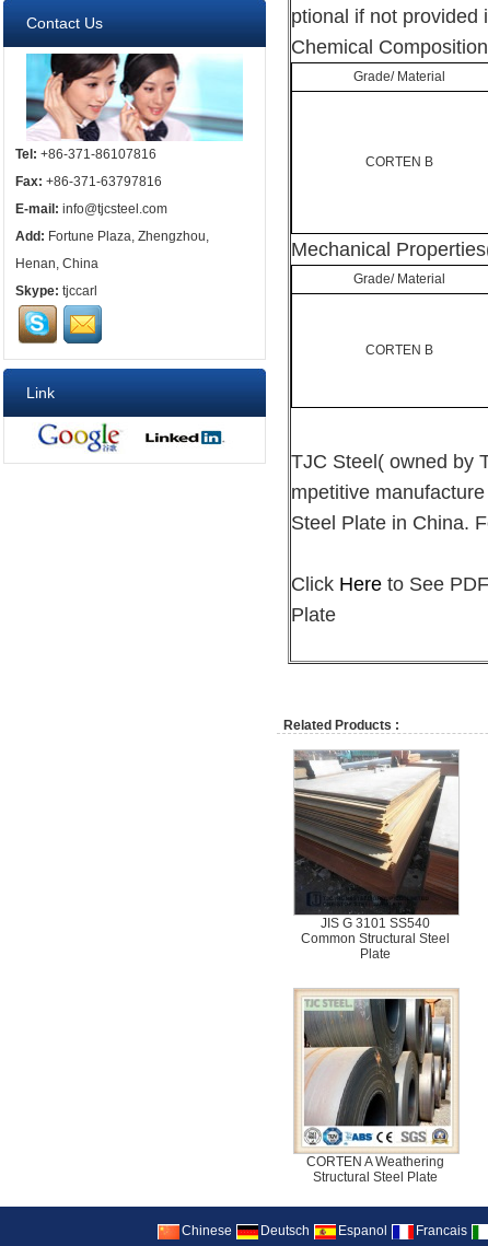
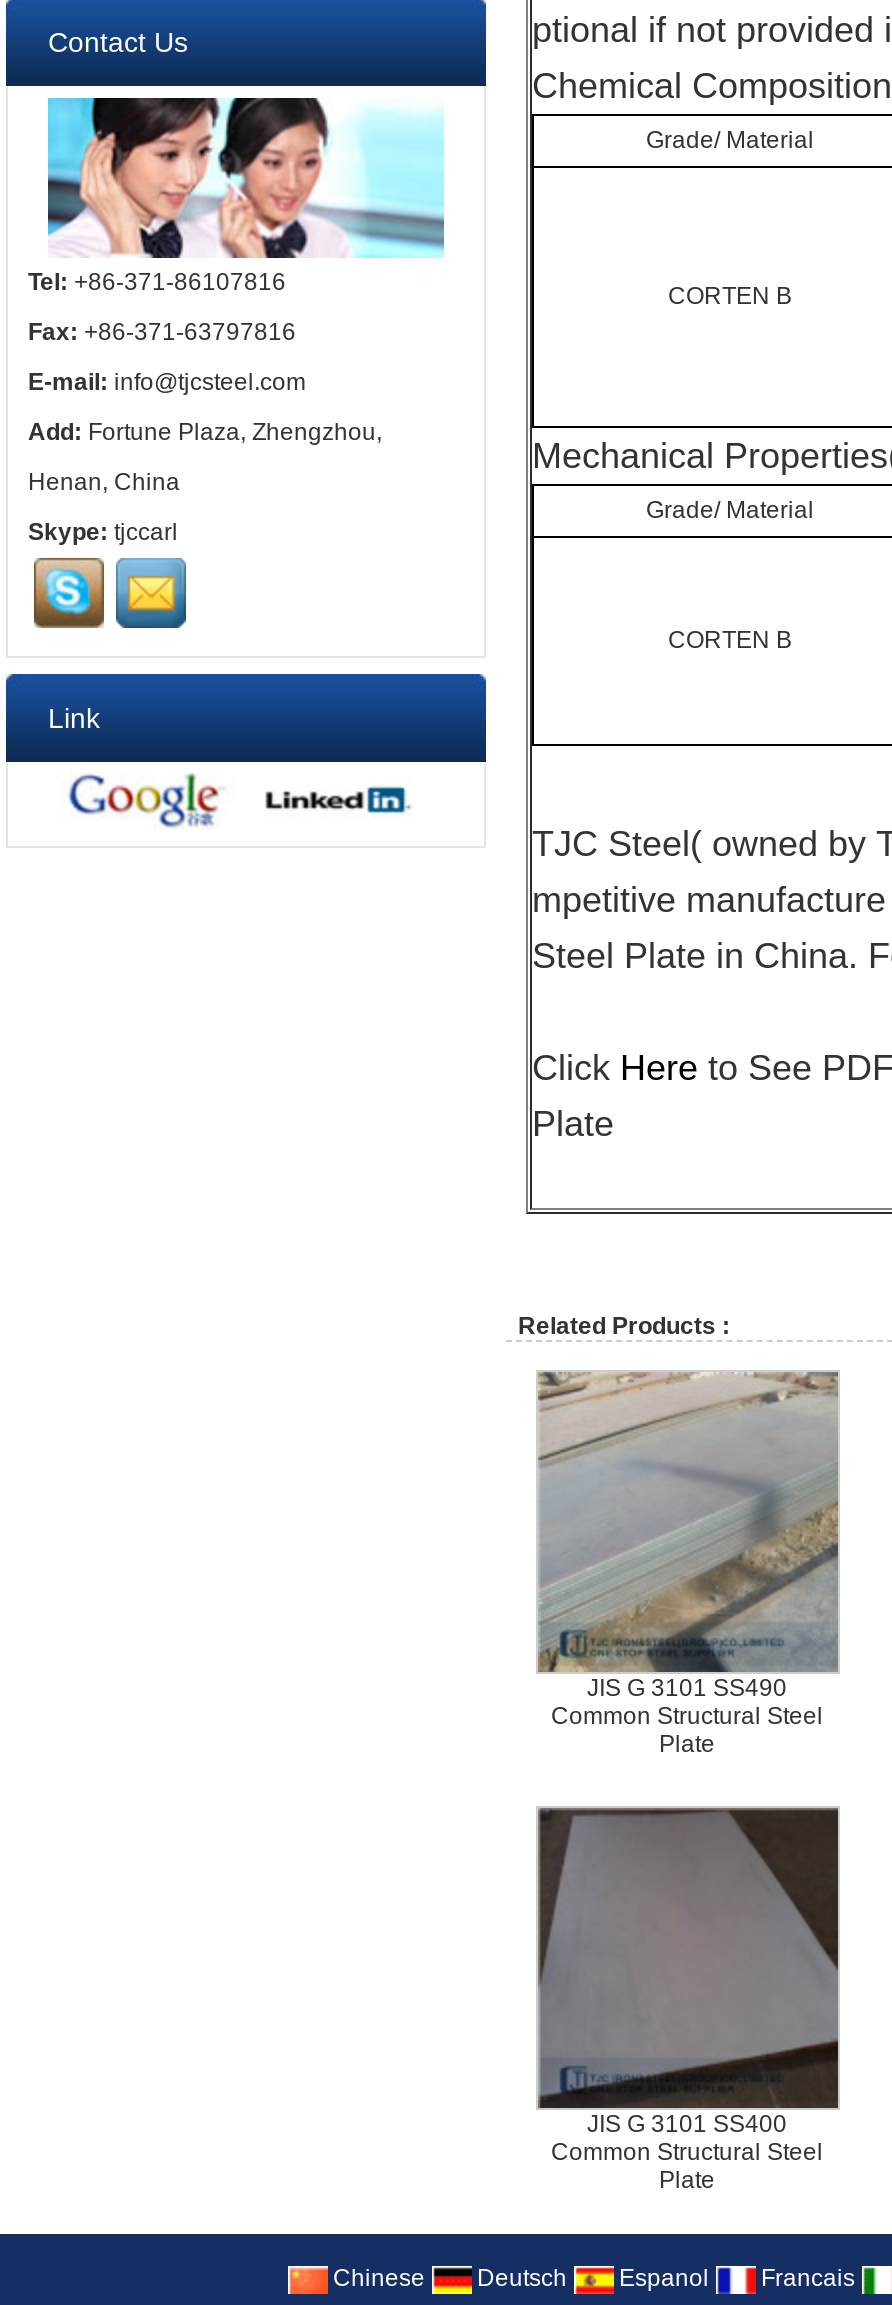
- [image]
- JIS G 3101 SS540
+ [image]
+ JIS G 3101 SS490

- [image]
- CORTEN A Weathering
- Structural Steel Plate
+ [image]
+ JIS G 3101 SS400
+ Common Structural Steel
+ Plate
